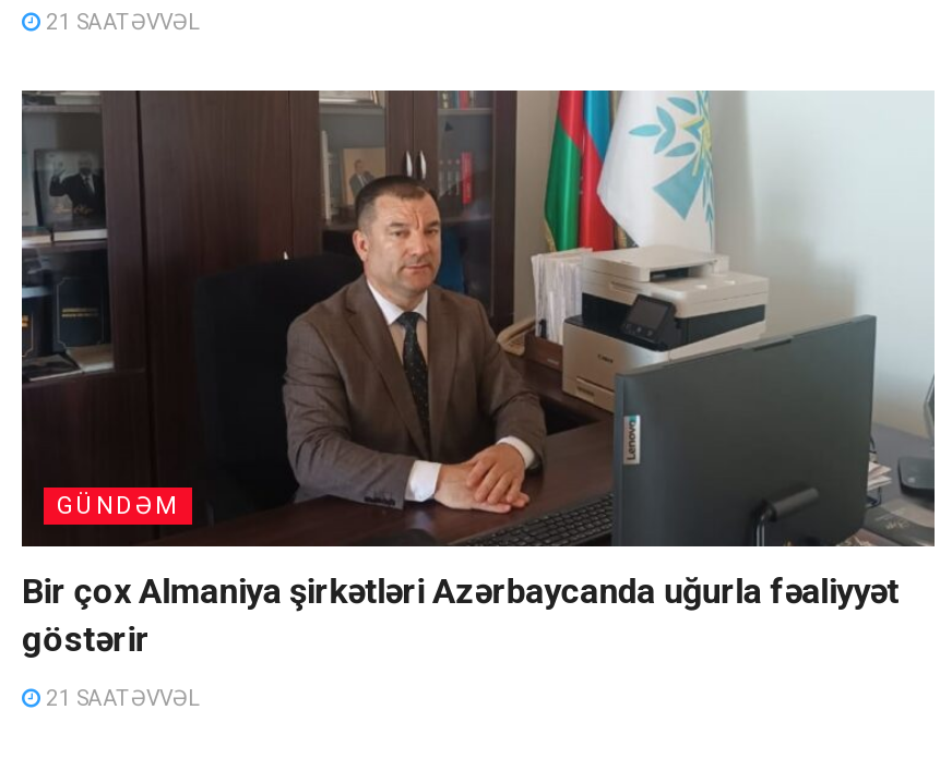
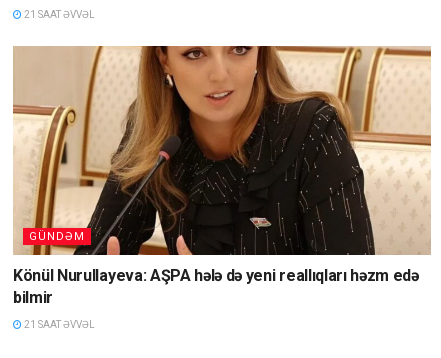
- [image]
- Bir çox Almaniya şirkətləri Azərbaycanda uğurla fəaliyyət
- göstərir
+ [image]
+ Könül Nurullayeva: AŞPA hələ də yeni reallıqları həzm edə
+ bilmir
